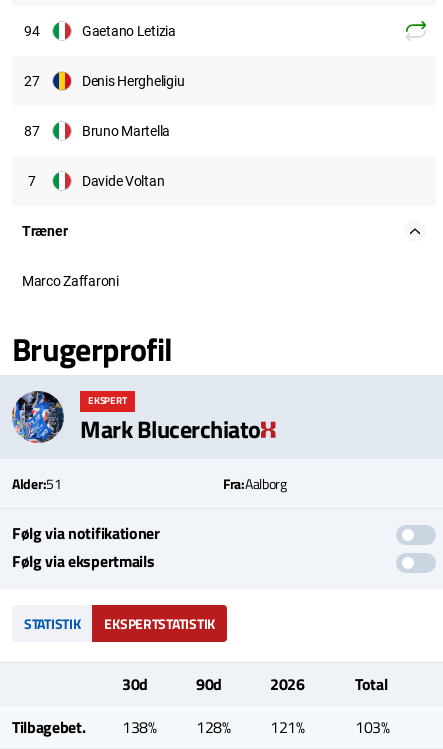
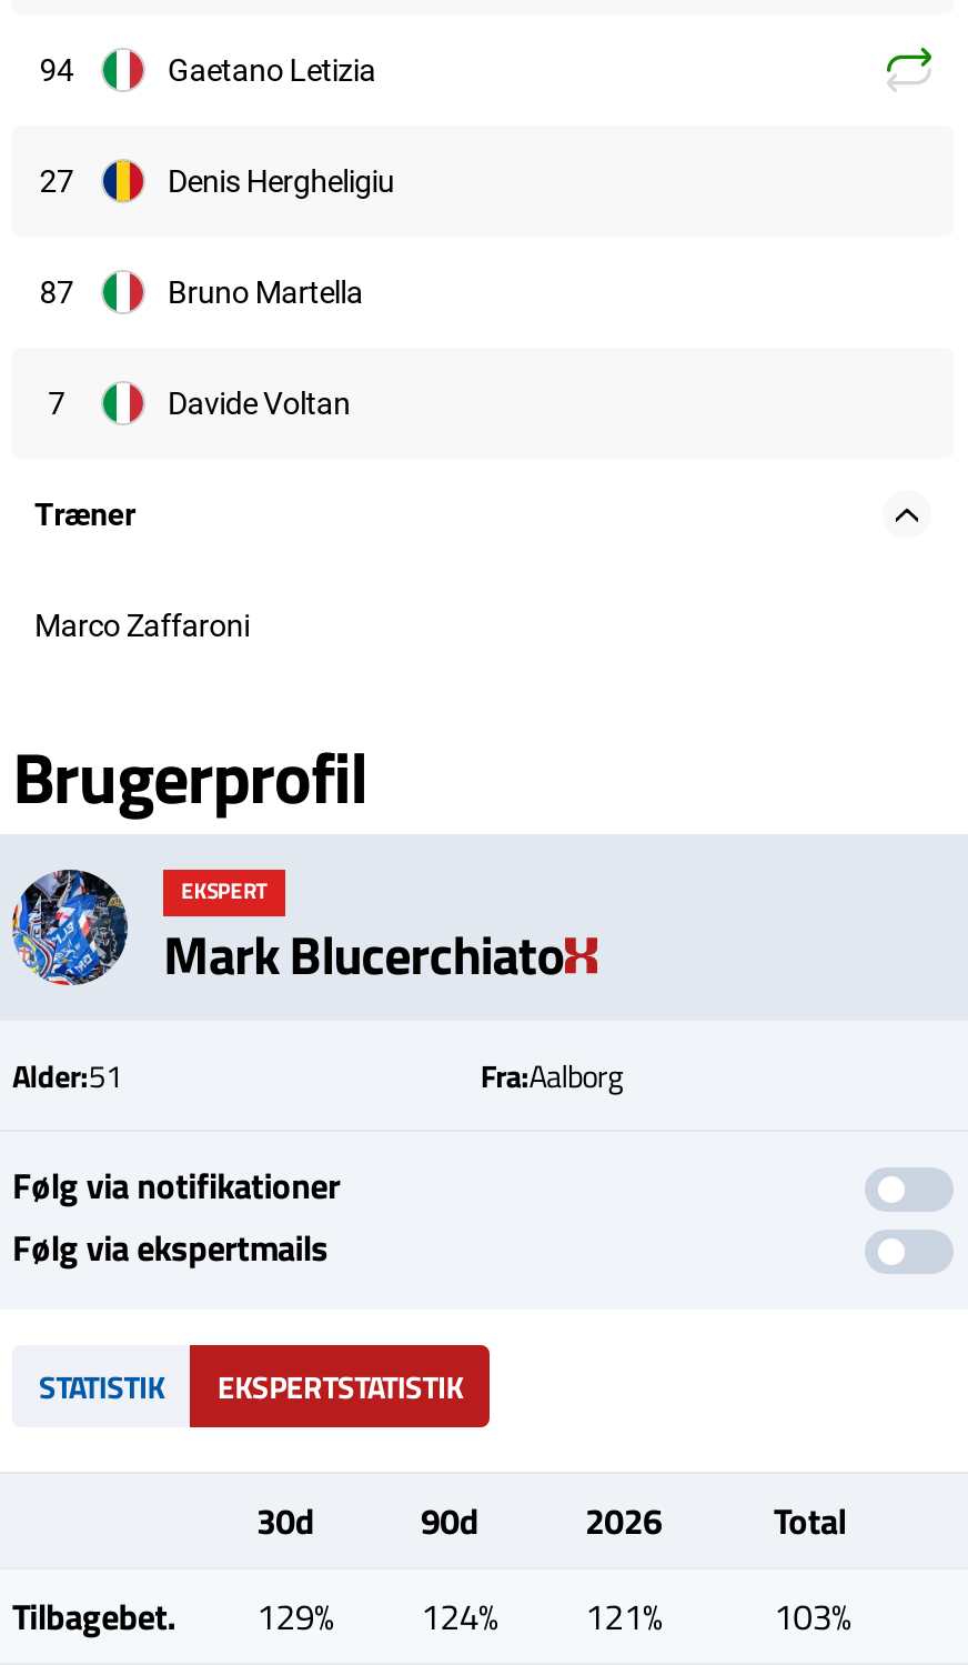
- 138%
+ 129%

- 128%
+ 124%
